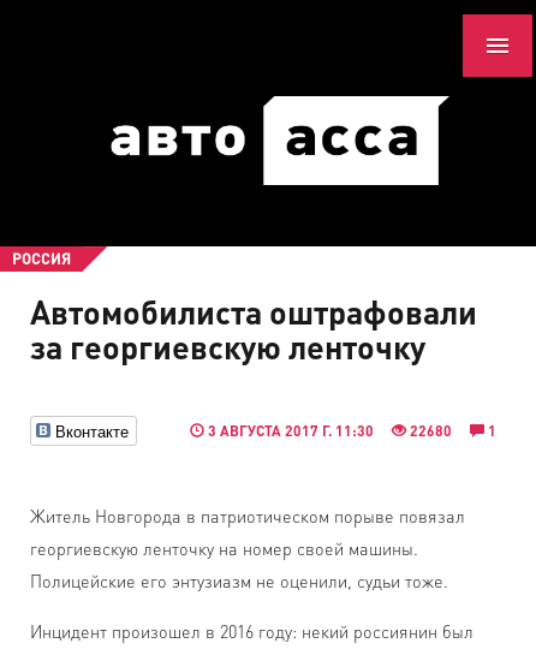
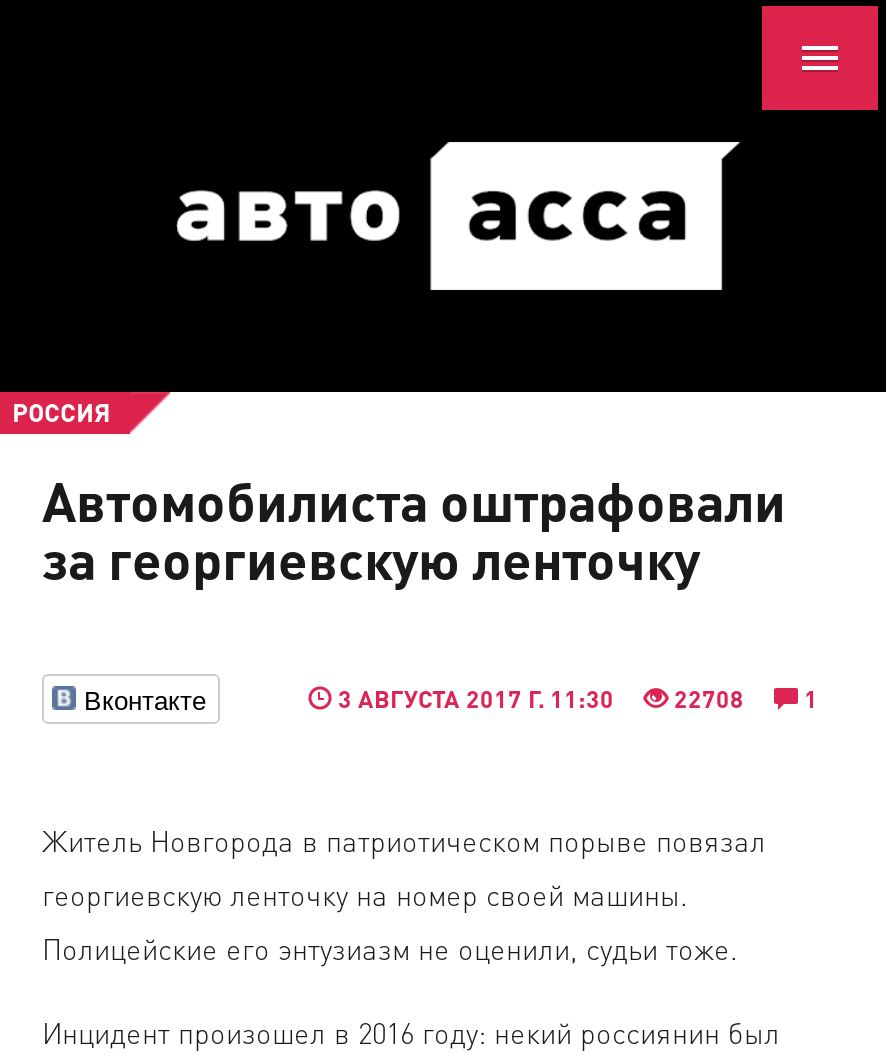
- 3 АВГУСТА 2017 Г. 11:30 22680 1
+ 3 АВГУСТА 2017 Г. 11:30 22708 1
